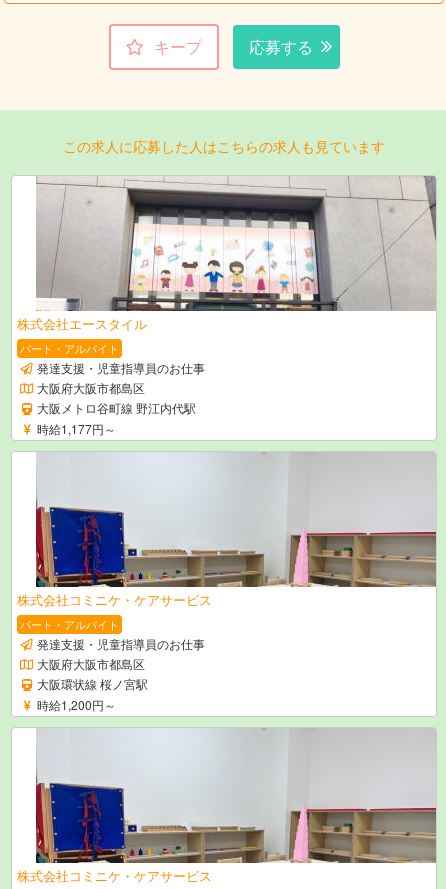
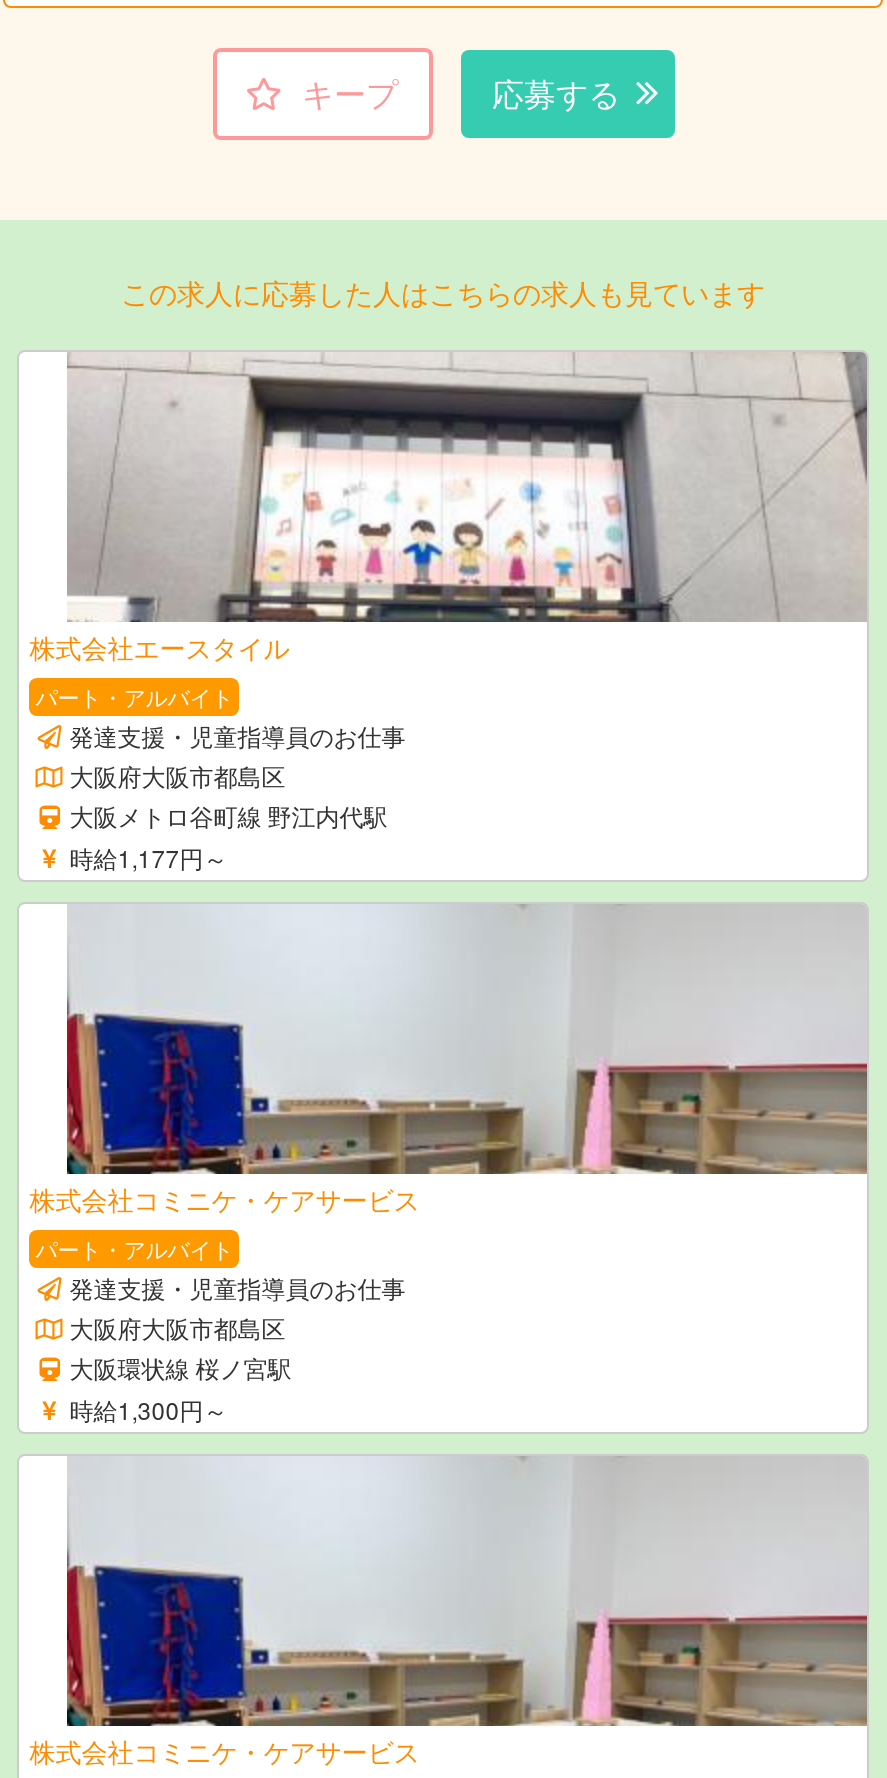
- 時給1,200円～
+ 時給1,300円～
